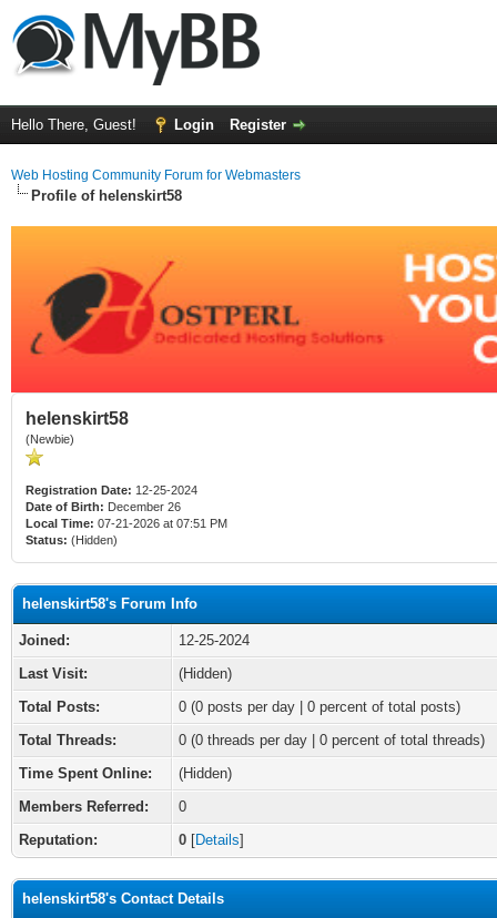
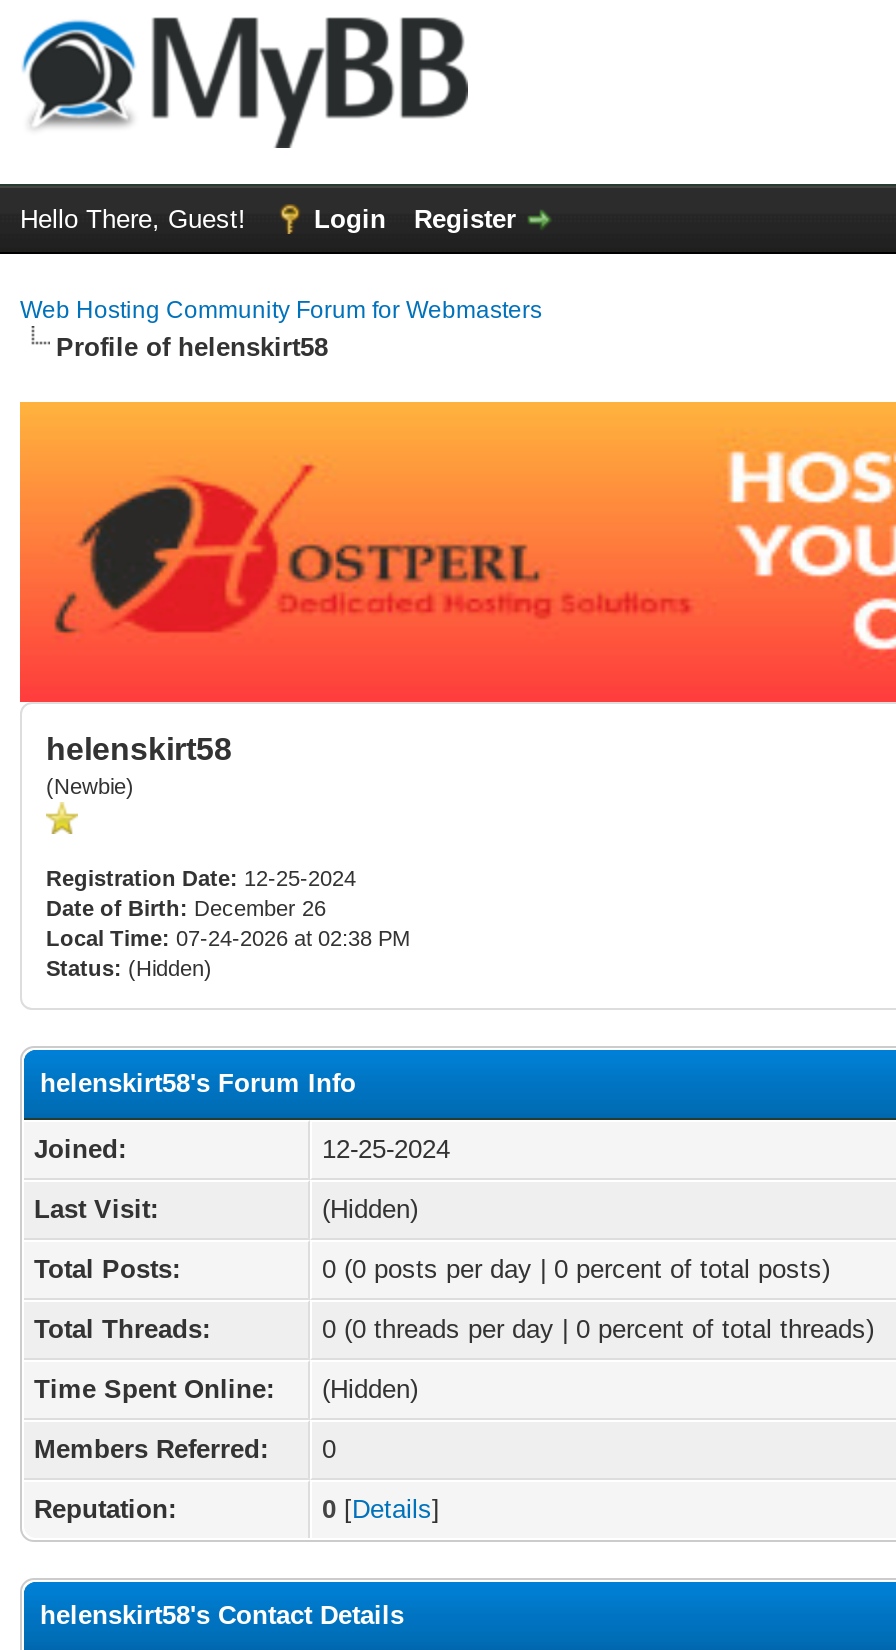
- Local Time: 07-21-2026 at 07:51 PM
+ Local Time: 07-24-2026 at 02:38 PM
